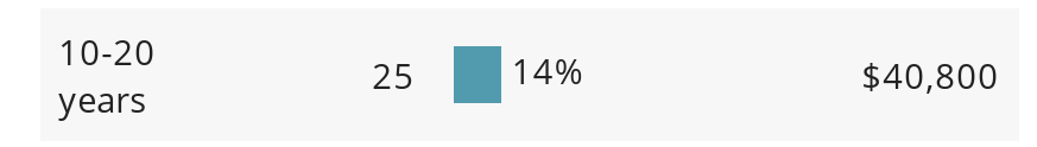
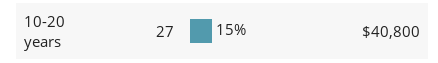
- 25
+ 27

- 14%
+ 15%
